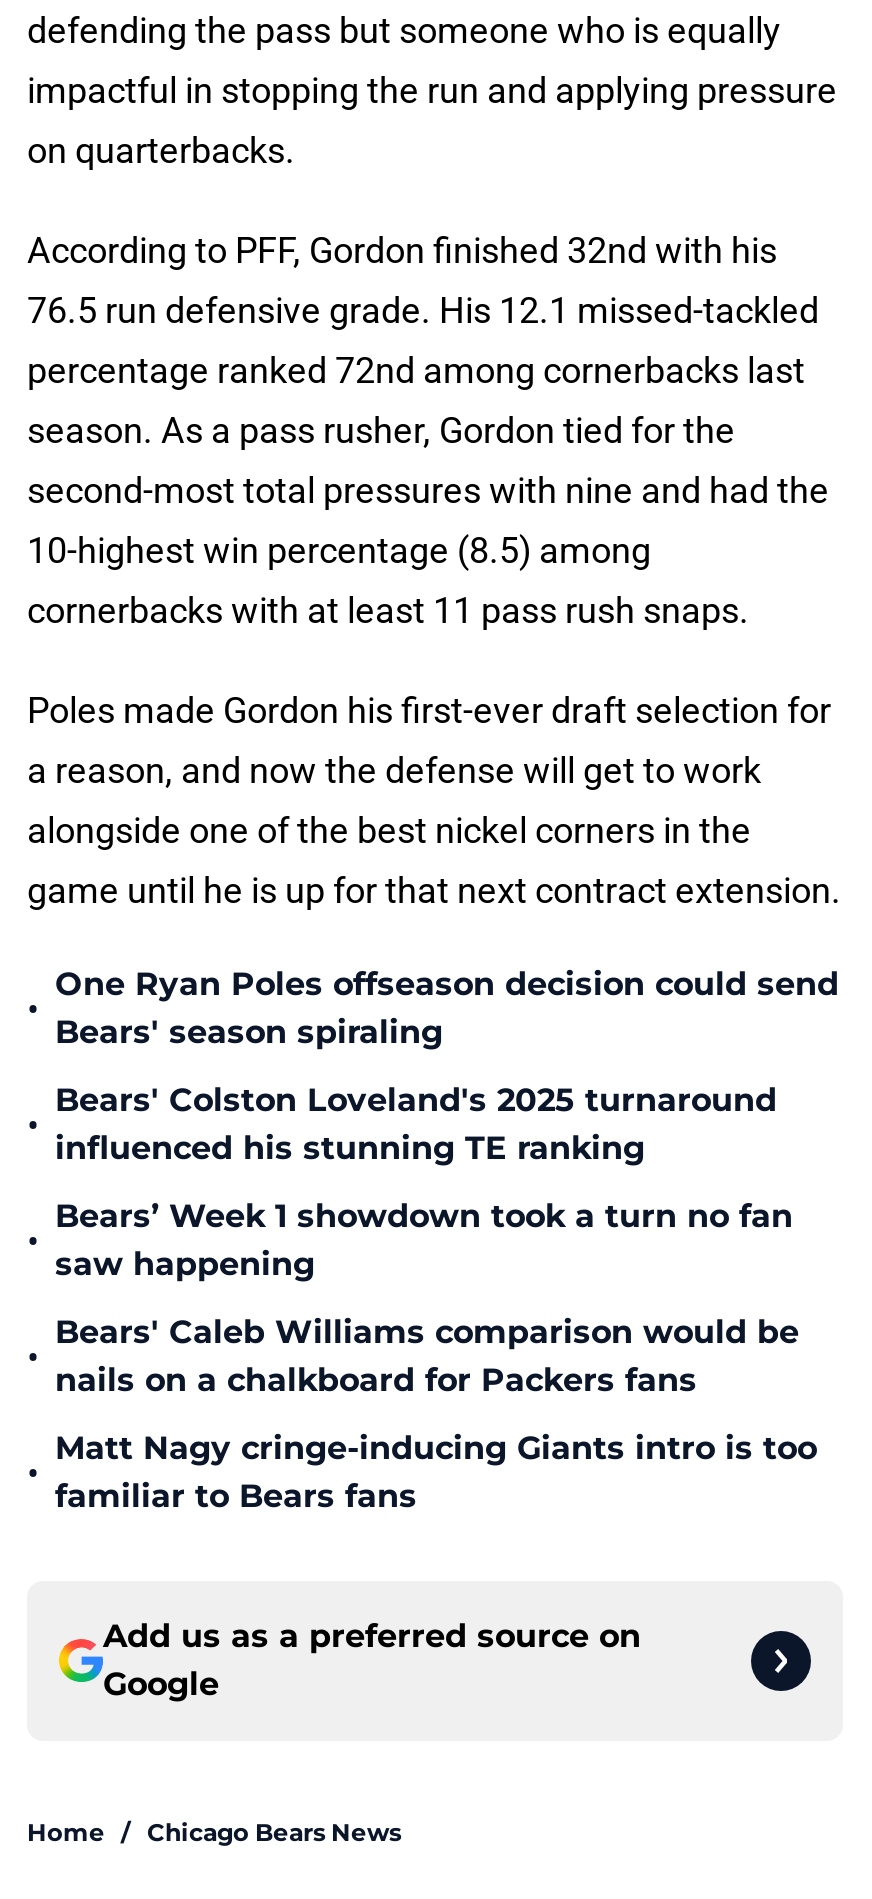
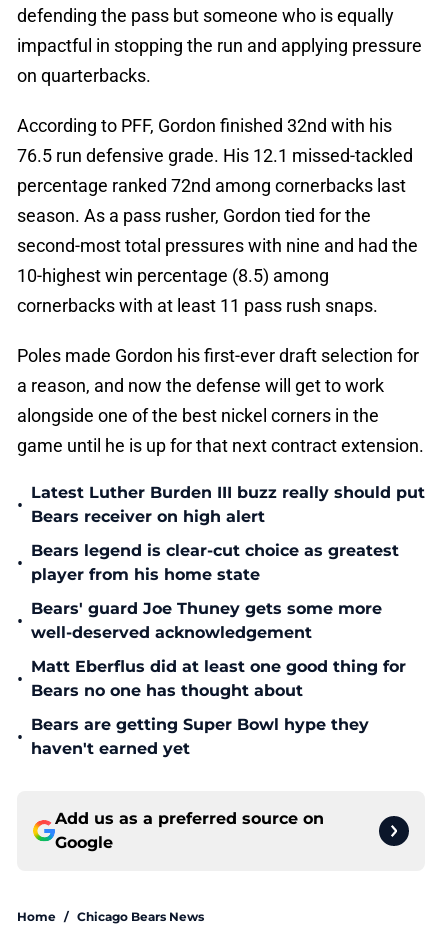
- One Ryan Poles offseason decision could send
- Bears' season spiraling
+ Latest Luther Burden III buzz really should put
+ Bears receiver on high alert

- Bears' Colston Loveland's 2025 turnaround
- influenced his stunning TE ranking
+ Bears legend is clear-cut choice as greatest
+ player from his home state

- Bears’ Week 1 showdown took a turn no fan
- saw happening
+ Bears' guard Joe Thuney gets some more
+ well-deserved acknowledgement

- Bears' Caleb Williams comparison would be
- nails on a chalkboard for Packers fans
+ Matt Eberflus did at least one good thing for
+ Bears no one has thought about

- Matt Nagy cringe-inducing Giants intro is too
- familiar to Bears fans
+ Bears are getting Super Bowl hype they
+ haven't earned yet
